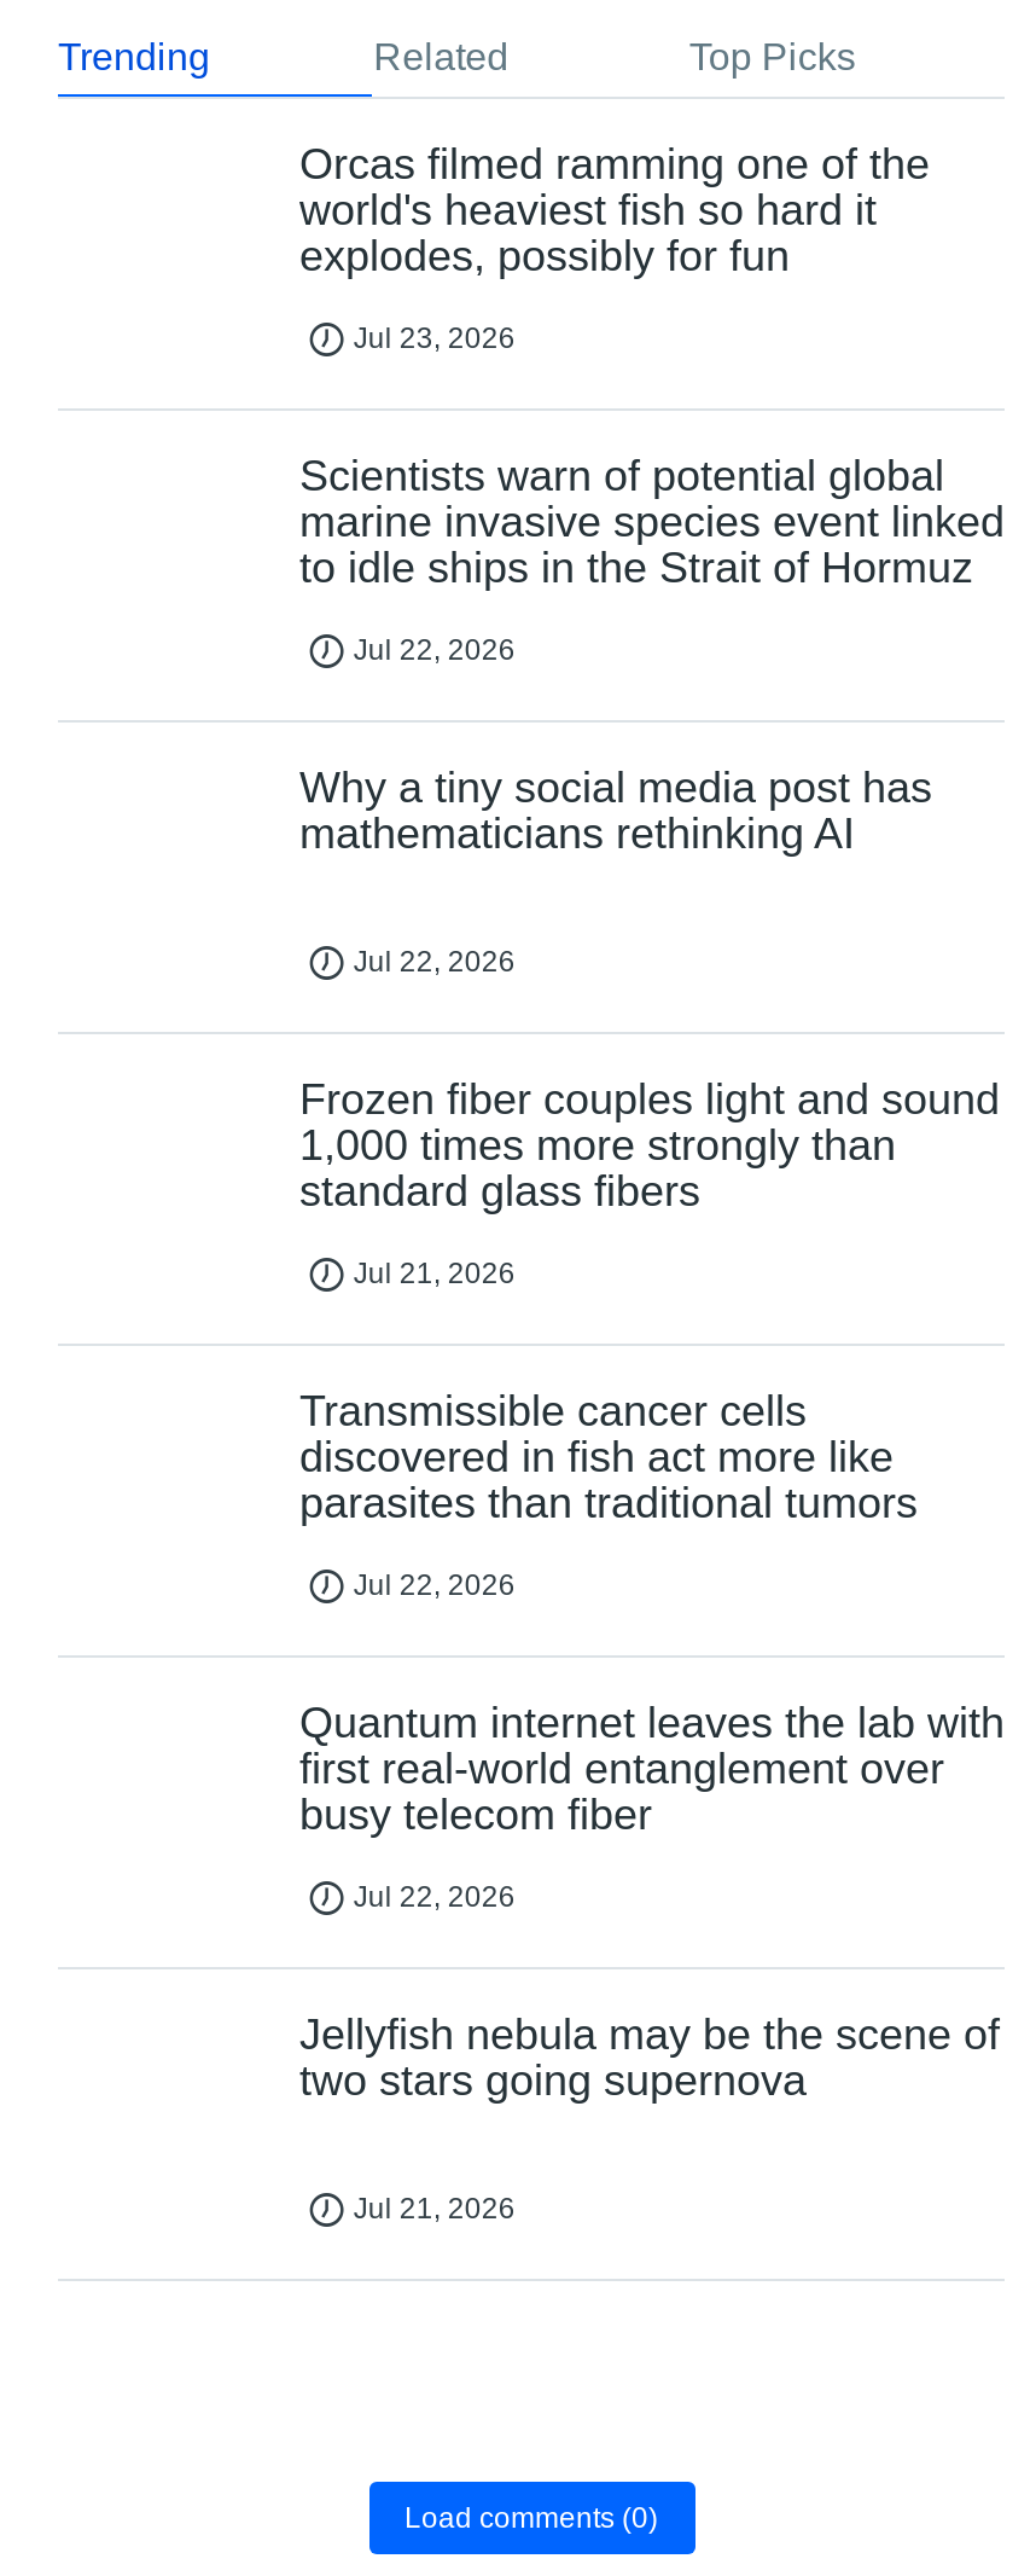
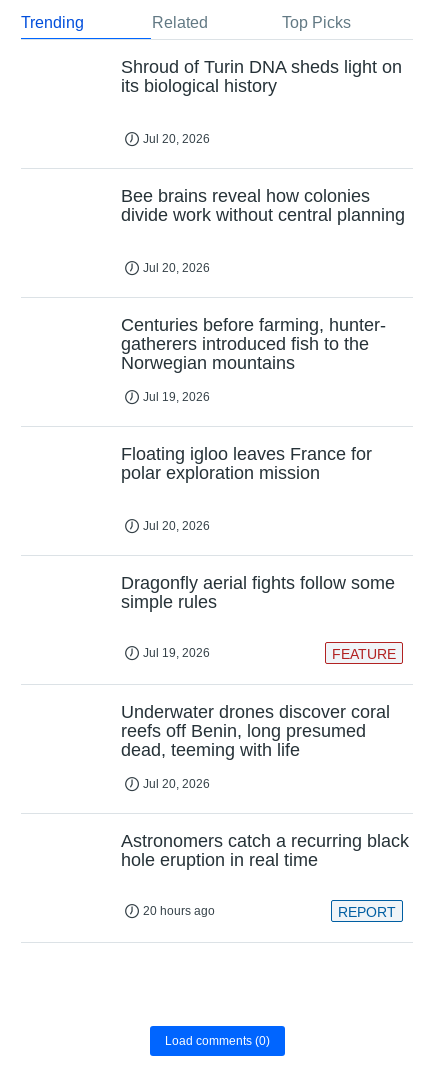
- Orcas filmed ramming one of the
- world's heaviest fish so hard it
- explodes, possibly for fun
+ Shroud of Turin DNA sheds light on
+ its biological history

- Jul 23, 2026
+ Jul 20, 2026

- Scientists warn of potential global
- marine invasive species event linked
- to idle ships in the Strait of Hormuz
+ Bee brains reveal how colonies
+ divide work without central planning

- Jul 22, 2026
+ Jul 20, 2026

- Why a tiny social media post has
- mathematicians rethinking AI
+ Centuries before farming, hunter-
+ gatherers introduced fish to the
+ Norwegian mountains

- Jul 22, 2026
+ Jul 19, 2026

- Frozen fiber couples light and sound
- 1,000 times more strongly than
- standard glass fibers
+ Floating igloo leaves France for
+ polar exploration mission

- Jul 21, 2026
+ Jul 20, 2026

- Transmissible cancer cells
- discovered in fish act more like
- parasites than traditional tumors
+ Dragonfly aerial fights follow some
+ simple rules

- Jul 22, 2026
+ Jul 19, 2026
+ FEATURE

- Quantum internet leaves the lab with
- first real-world entanglement over
- busy telecom fiber
+ Underwater drones discover coral
+ reefs off Benin, long presumed
+ dead, teeming with life

- Jul 22, 2026
+ Jul 20, 2026

- Jellyfish nebula may be the scene of
- two stars going supernova
+ Astronomers catch a recurring black
+ hole eruption in real time

- Jul 21, 2026
+ 20 hours ago
+ REPORT
